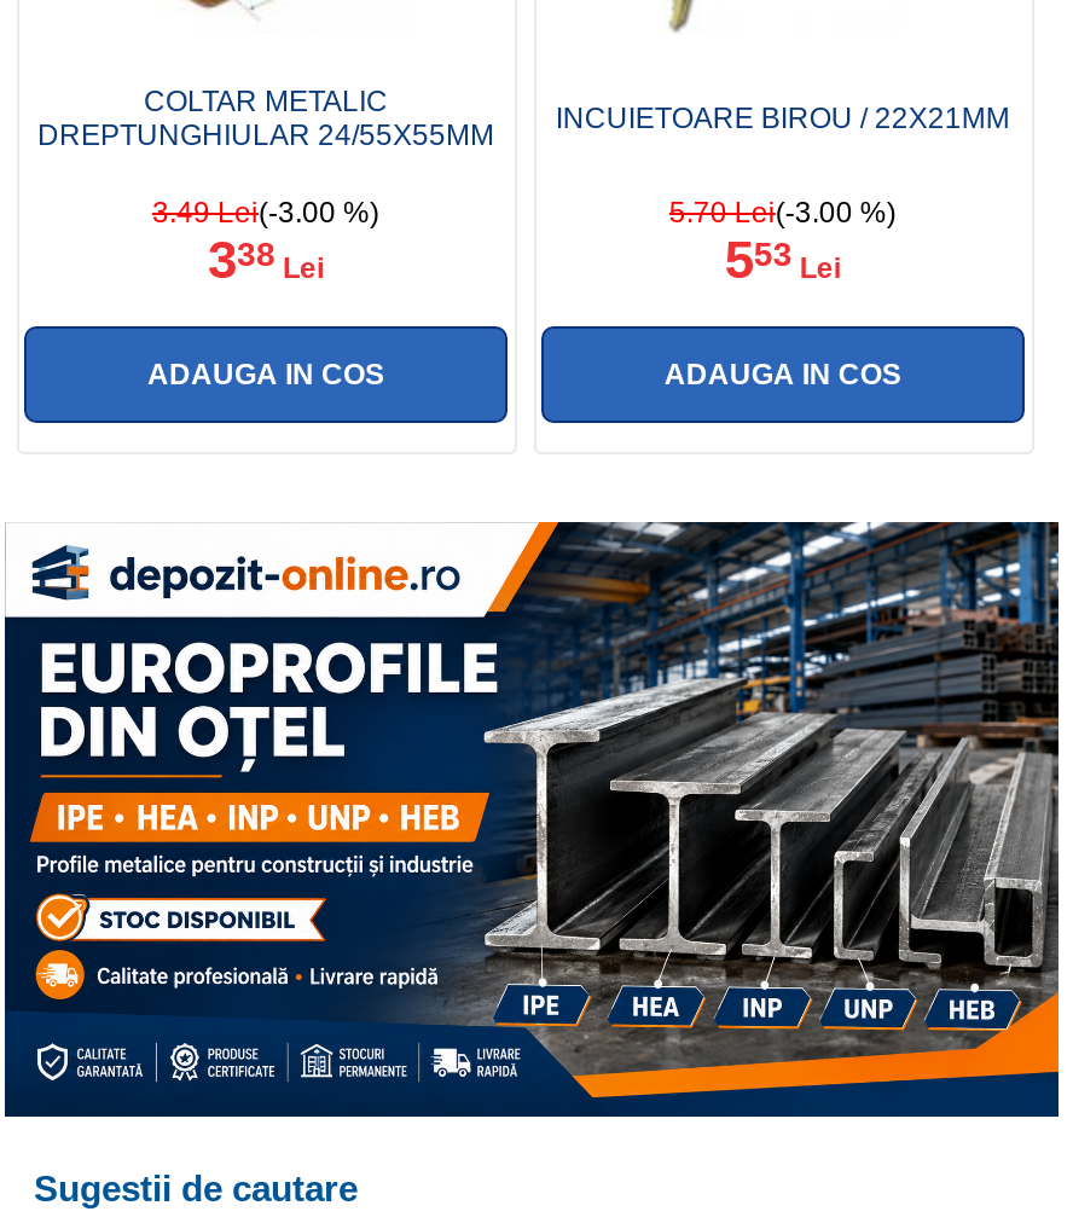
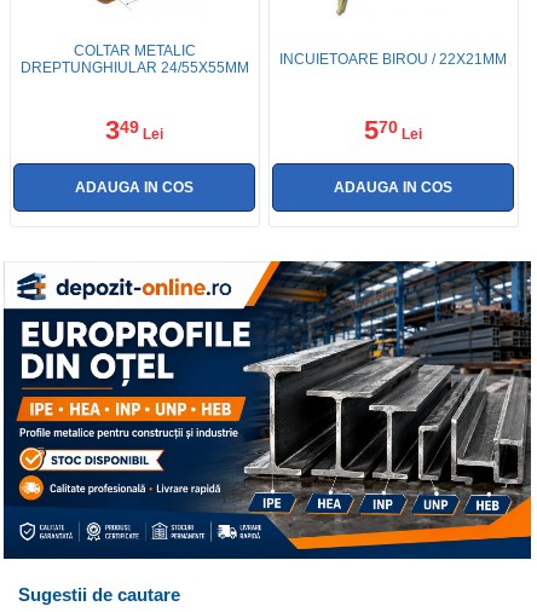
- 3.49 Lei(-3.00 %)
- 338 Lei
+ 349 Lei

- 5.70 Lei(-3.00 %)
- 553 Lei
+ 570 Lei
